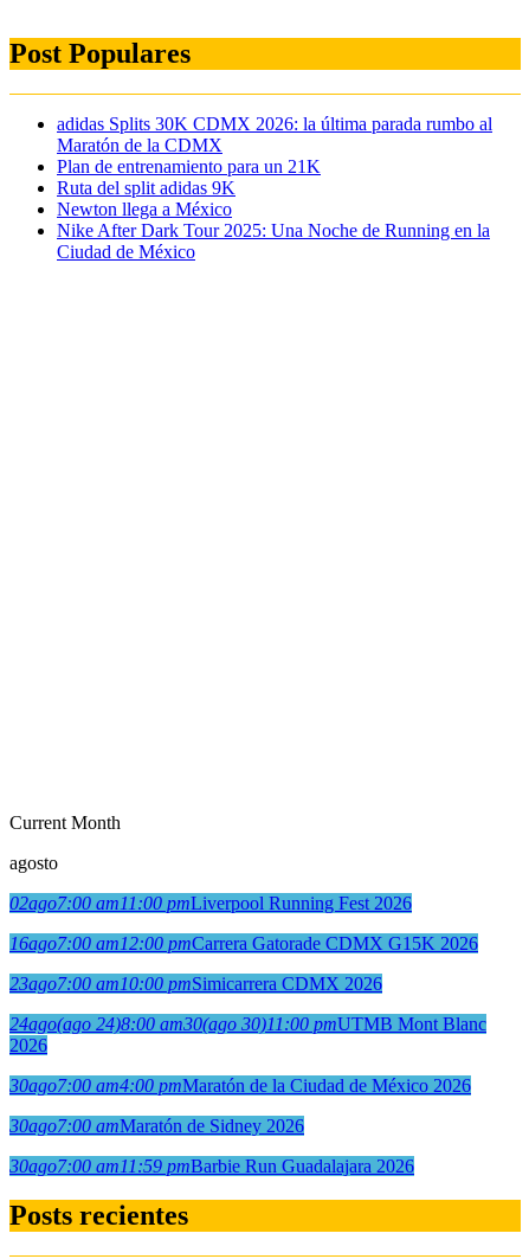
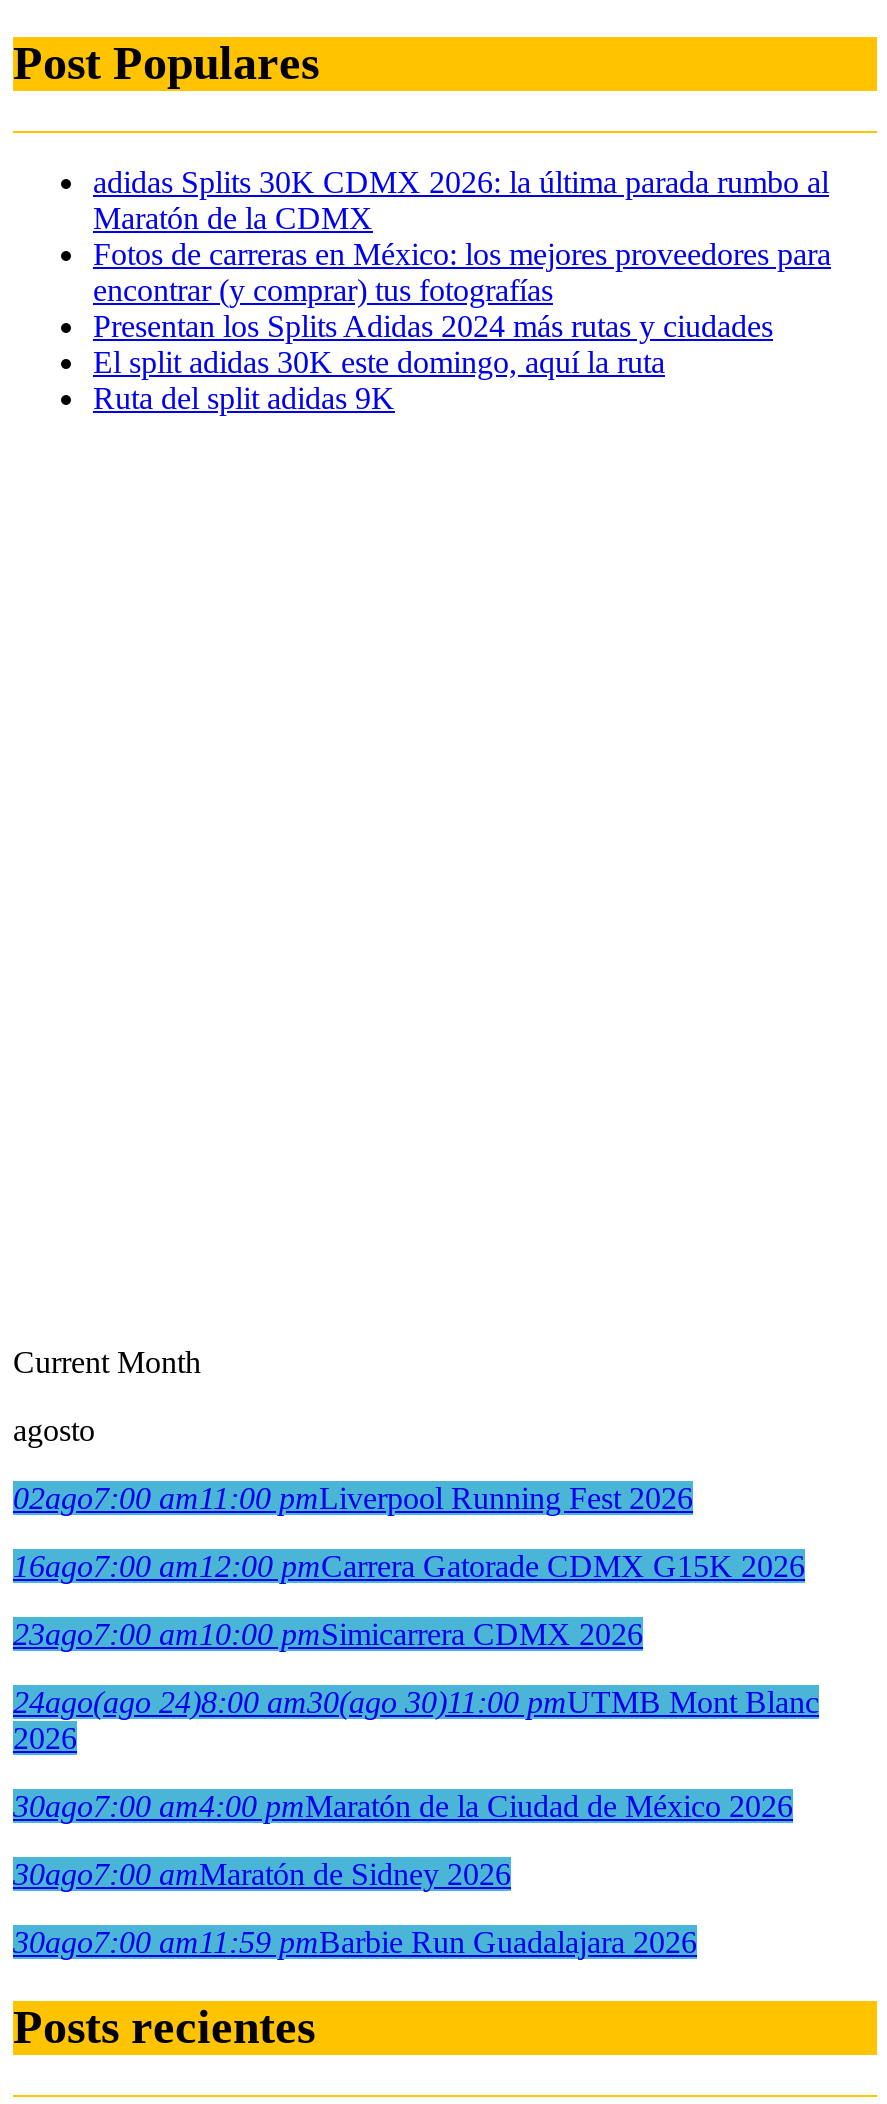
- Plan de entrenamiento para un 21K
+ Fotos de carreras en México: los mejores proveedores para
+ encontrar (y comprar) tus fotografías
+ Presentan los Splits Adidas 2024 más rutas y ciudades
+ El split adidas 30K este domingo, aquí la ruta

moved down: Ruta del split adidas 9K

- Newton llega a México
- Nike After Dark Tour 2025: Una Noche de Running en la
- Ciudad de México
